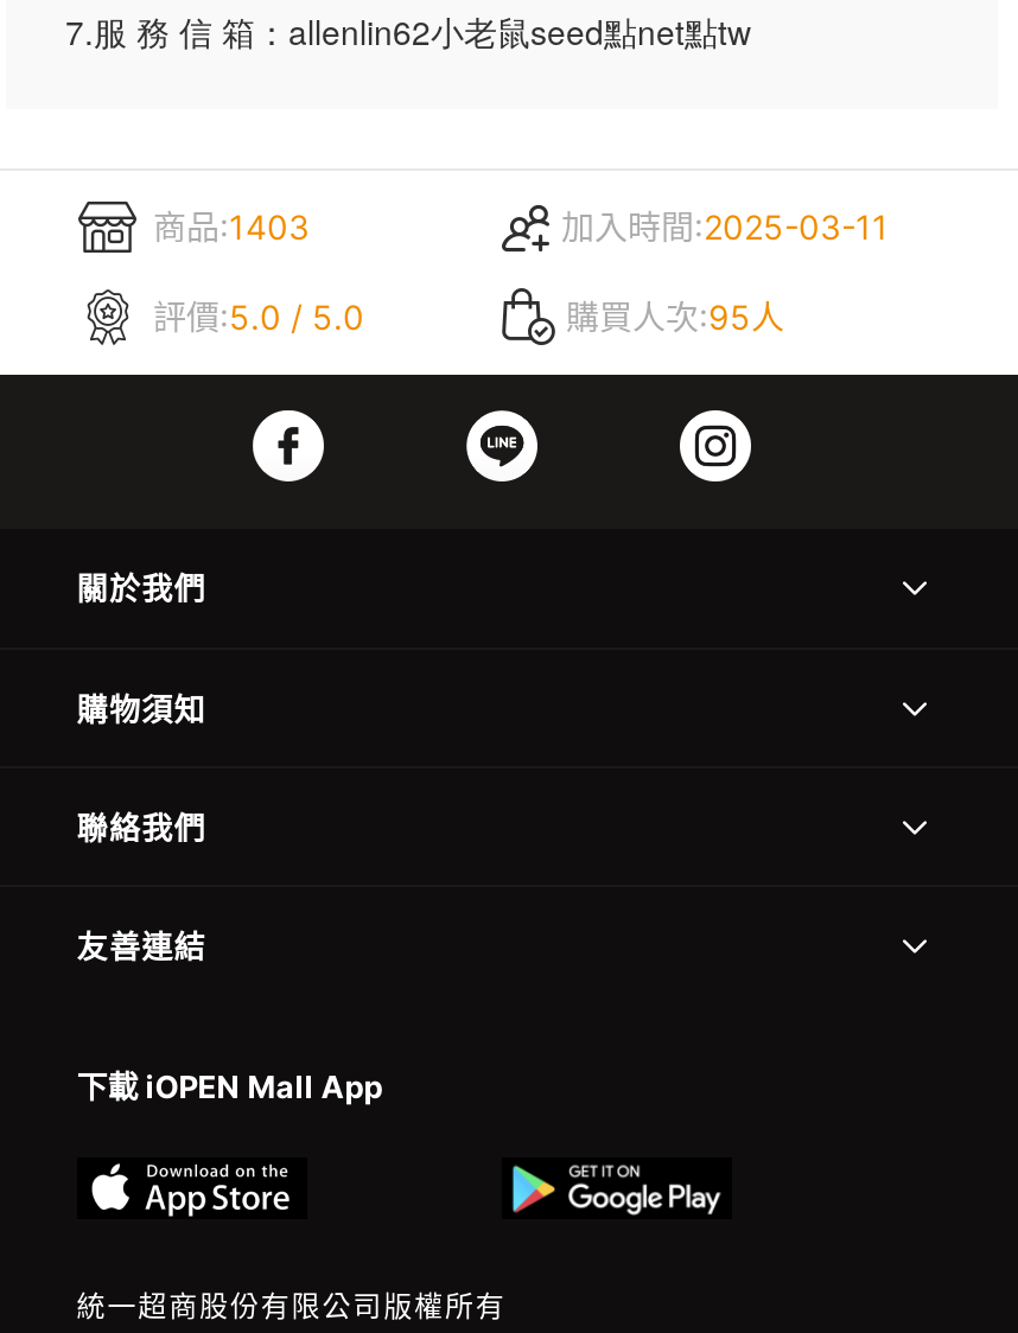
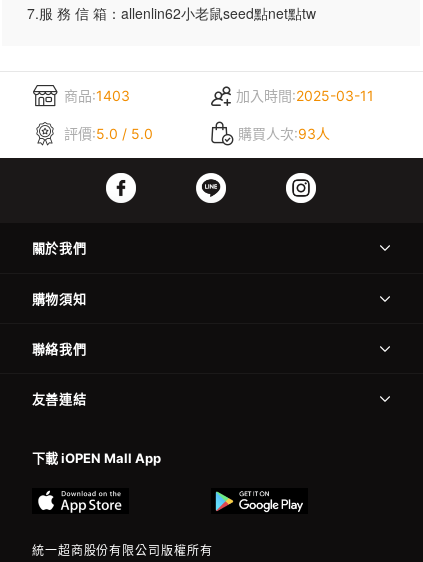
- 購買人次:95人
+ 購買人次:93人
